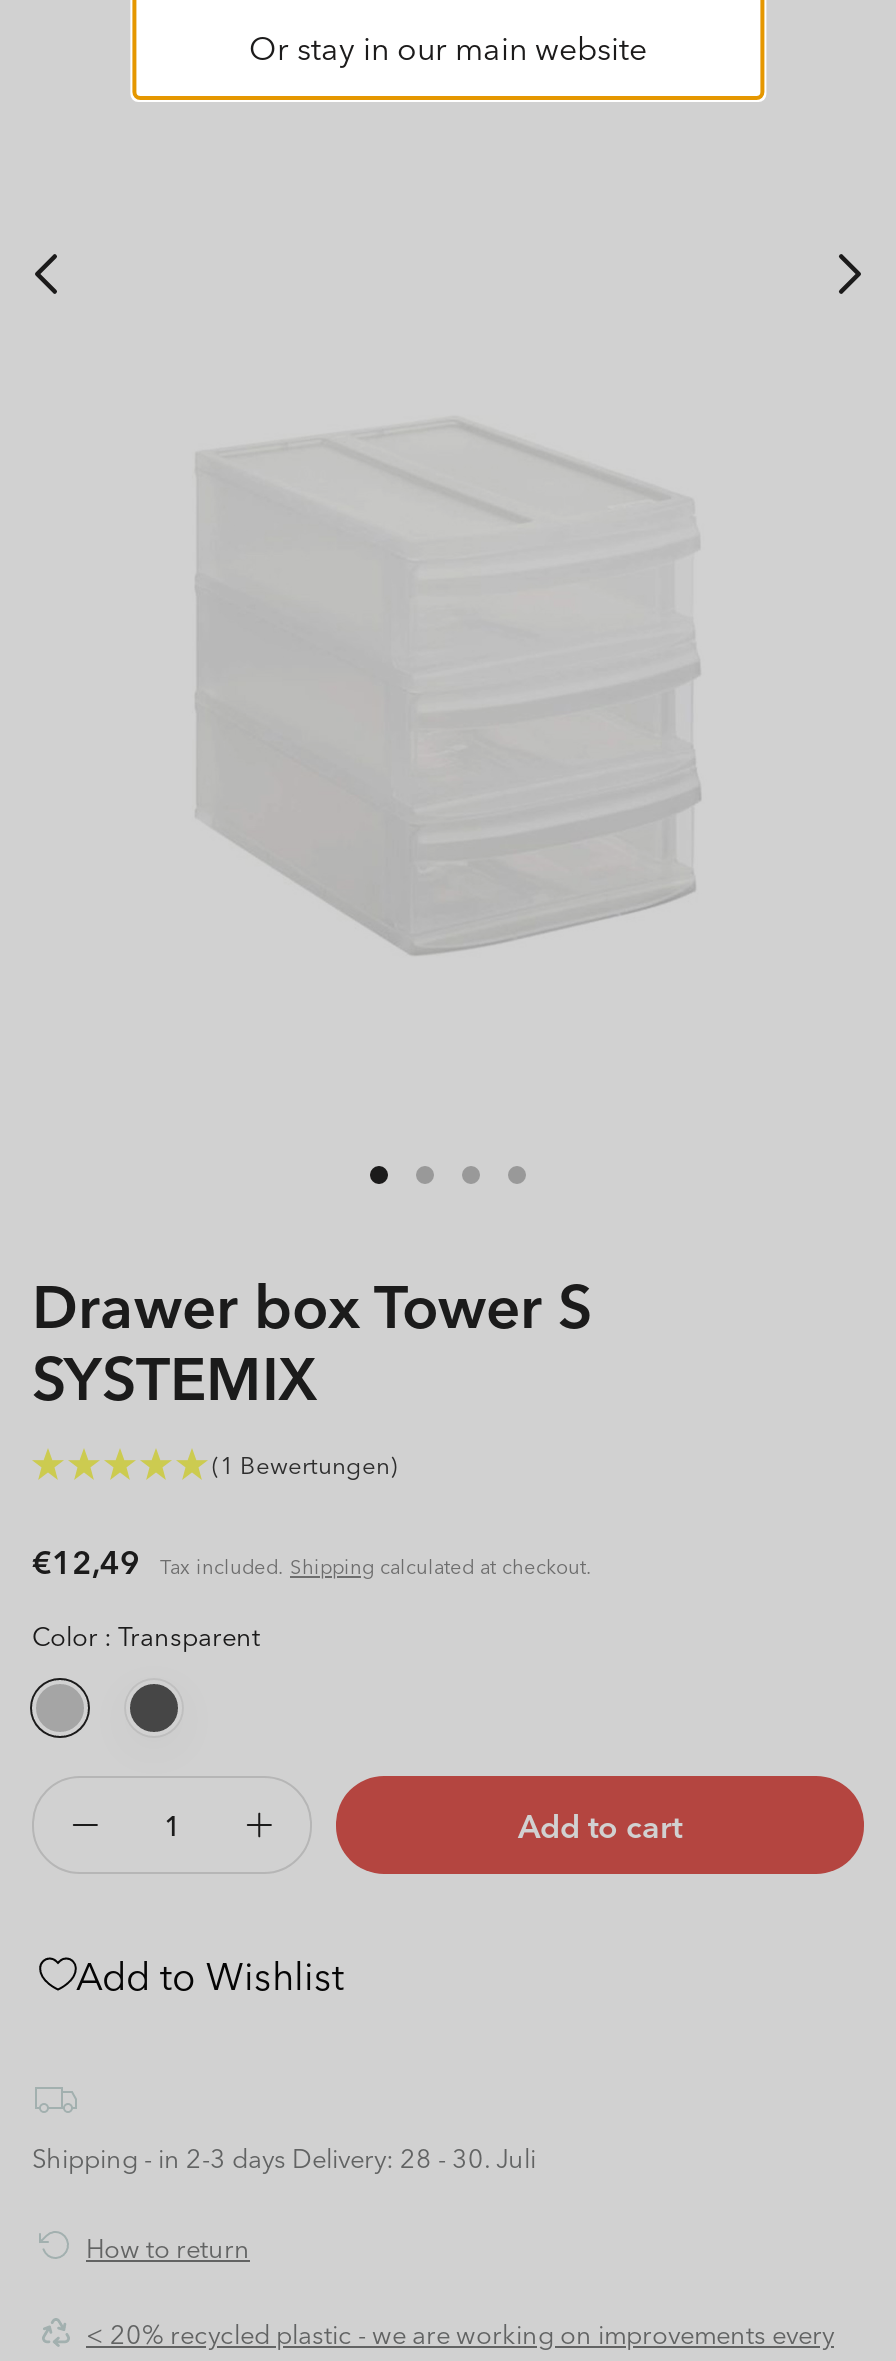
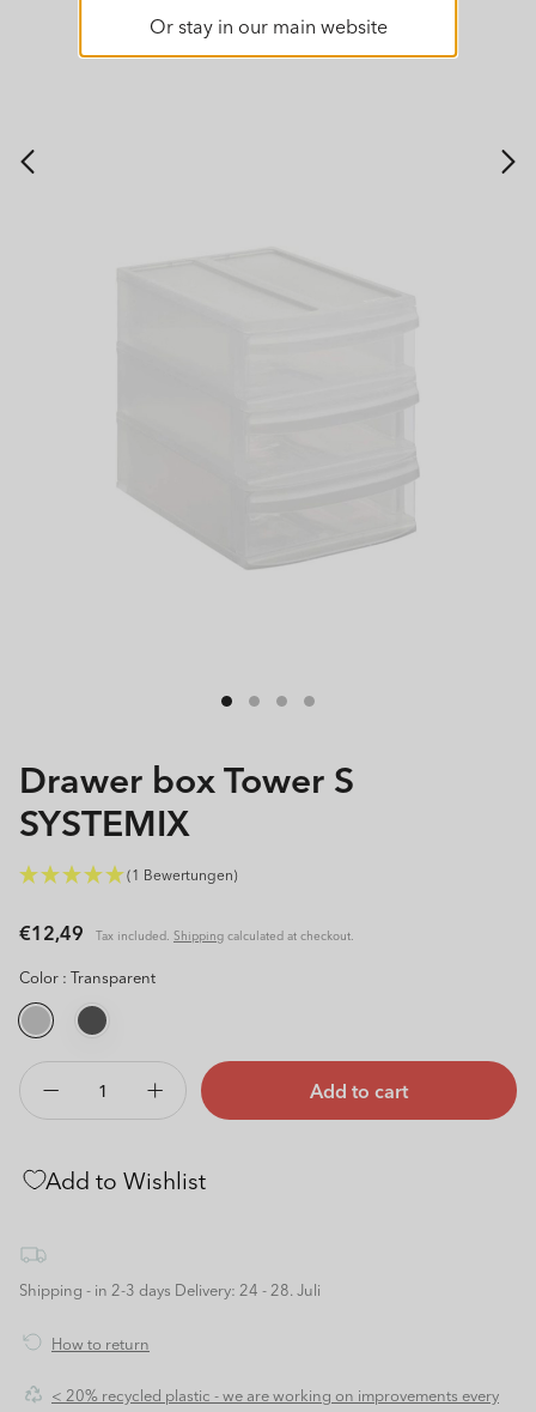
- Shipping - in 2-3 days Delivery: 28 - 30. Juli
+ Shipping - in 2-3 days Delivery: 24 - 28. Juli
